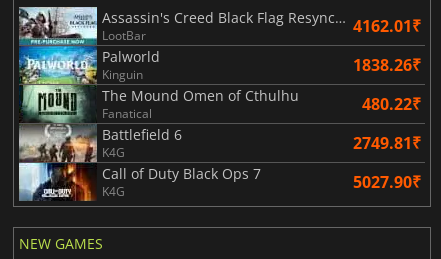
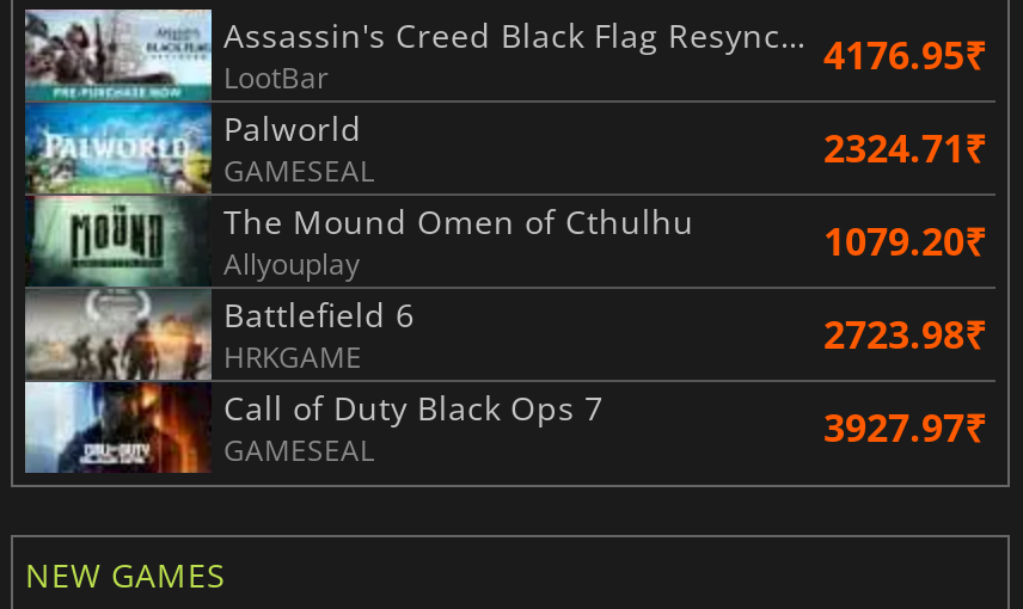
- 4162.01₹
+ 4176.95₹

- Kinguin
- 1838.26₹
+ GAMESEAL
+ 2324.71₹

- Fanatical
- 480.22₹
+ Allyouplay
+ 1079.20₹

- K4G
- 2749.81₹
+ HRKGAME
+ 2723.98₹

- K4G
- 5027.90₹
+ GAMESEAL
+ 3927.97₹
